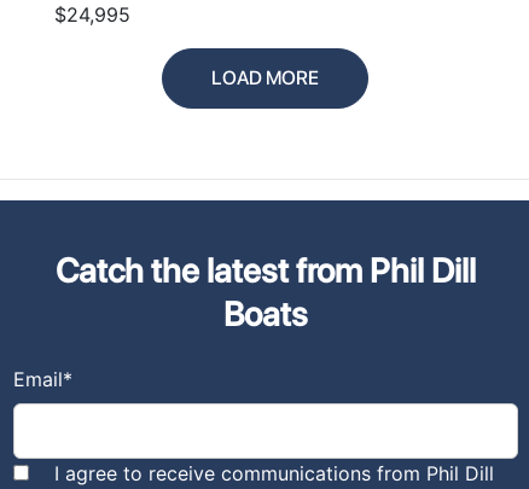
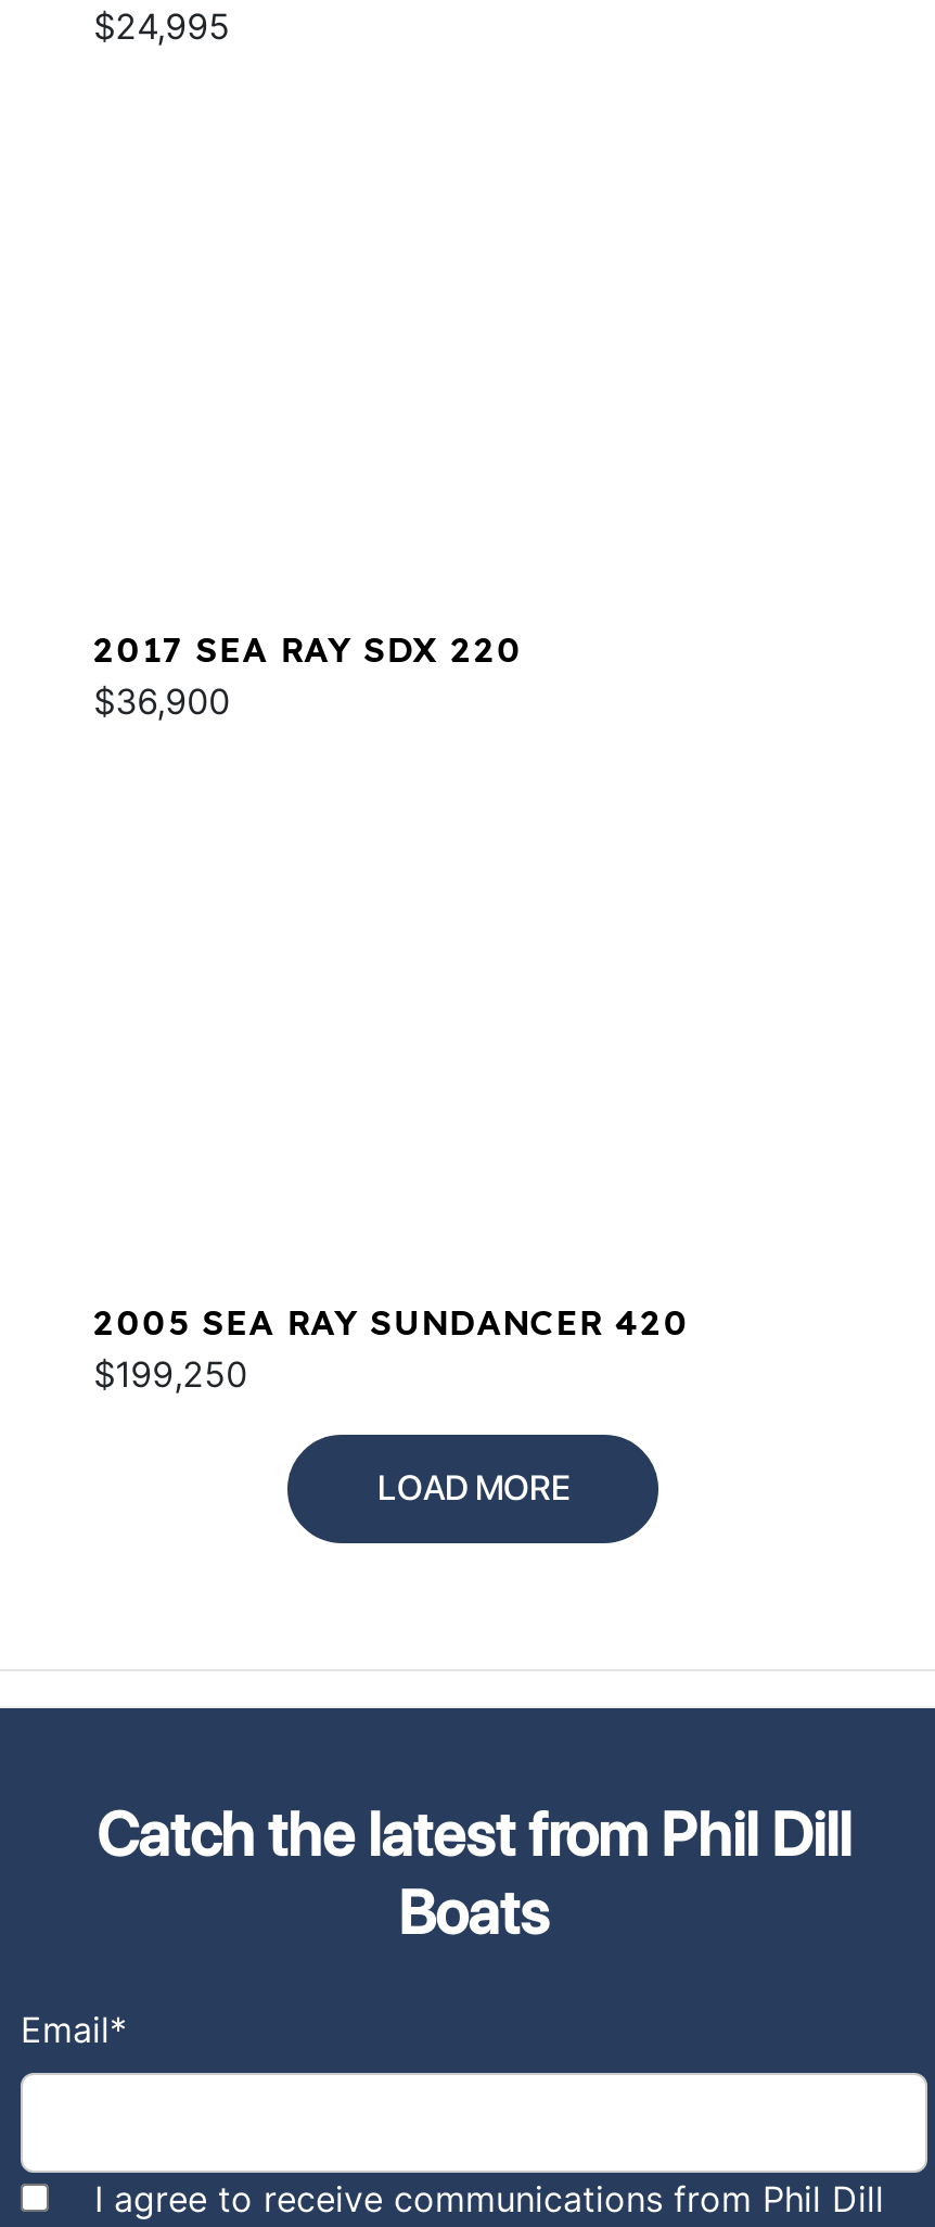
+ 2017 SEA RAY SDX 220
+ $36,900

+ 2005 SEA RAY SUNDANCER 420
+ $199,250
